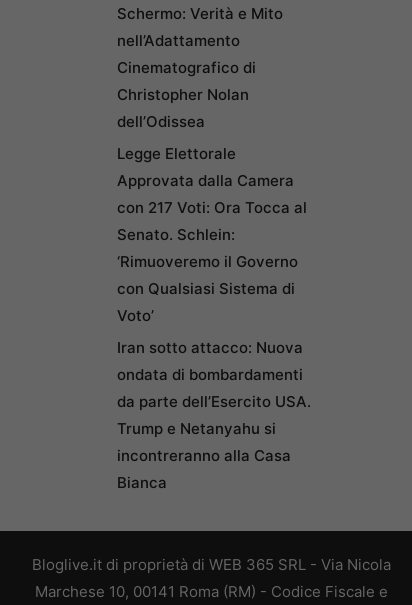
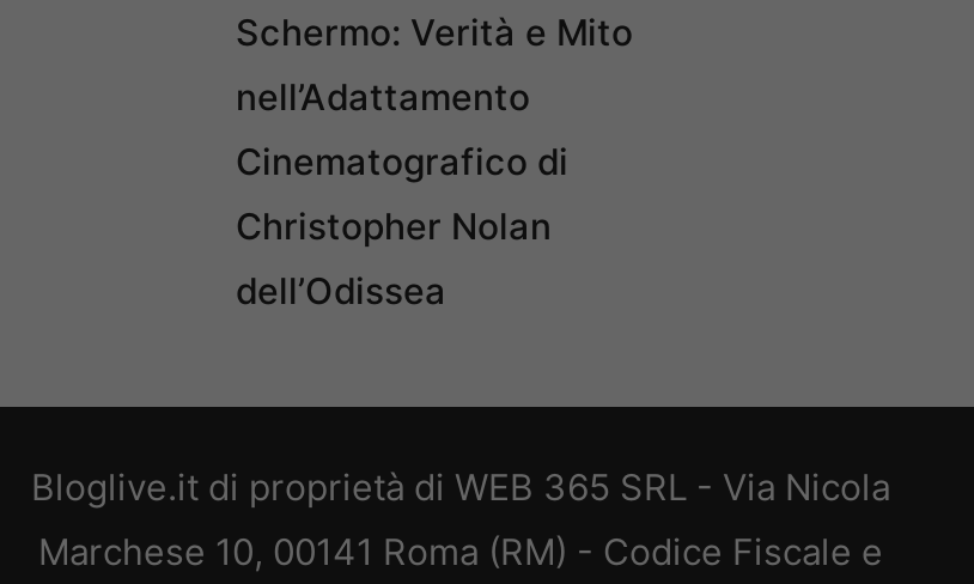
- Legge Elettorale
- Approvata dalla Camera
- con 217 Voti: Ora Tocca al
- Senato. Schlein:
- ‘Rimuoveremo il Governo
- con Qualsiasi Sistema di
- Voto’
- Iran sotto attacco: Nuova
- ondata di bombardamenti
- da parte dell’Esercito USA.
- Trump e Netanyahu si
- incontreranno alla Casa
- Bianca
